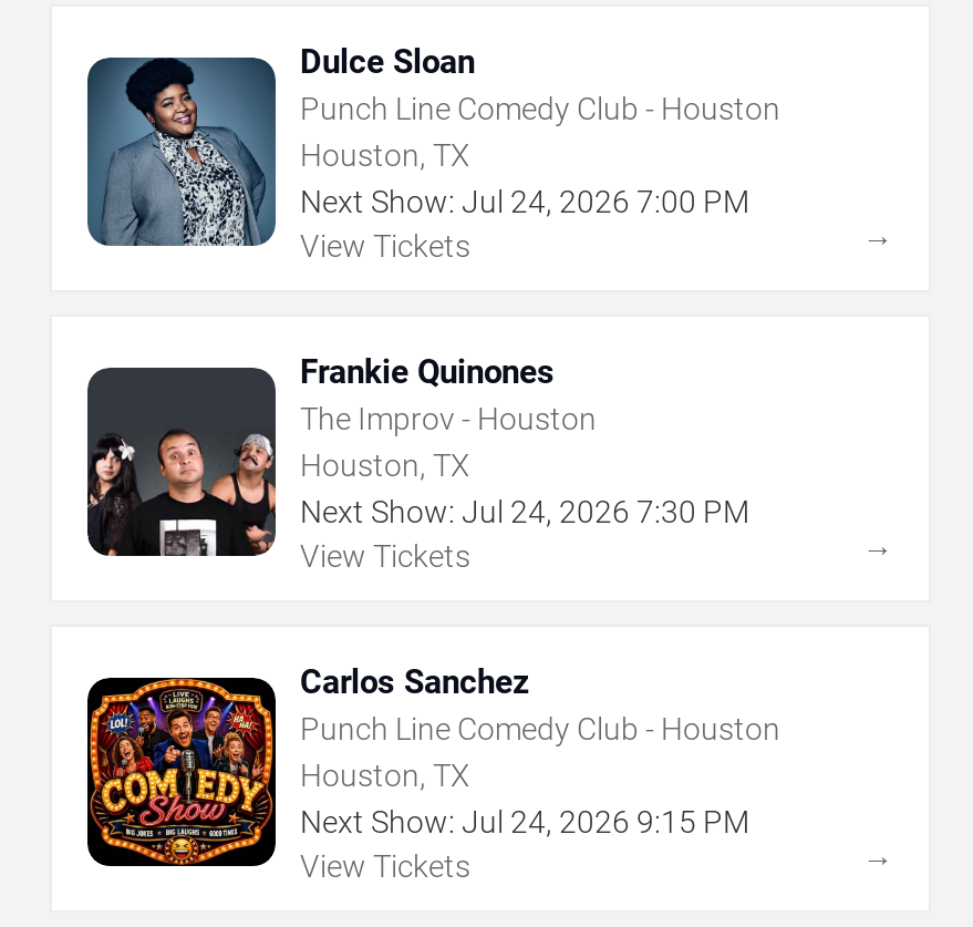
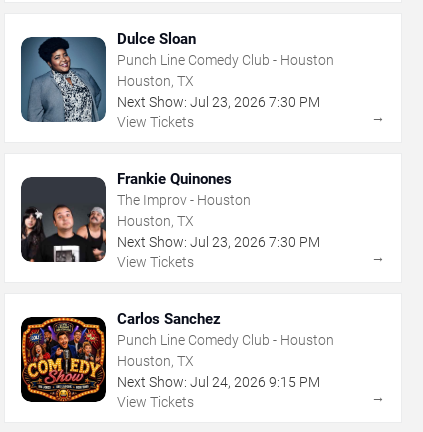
- Next Show: Jul 24, 2026 7:00 PM
+ Next Show: Jul 23, 2026 7:30 PM

- Next Show: Jul 24, 2026 7:30 PM
+ Next Show: Jul 23, 2026 7:30 PM
